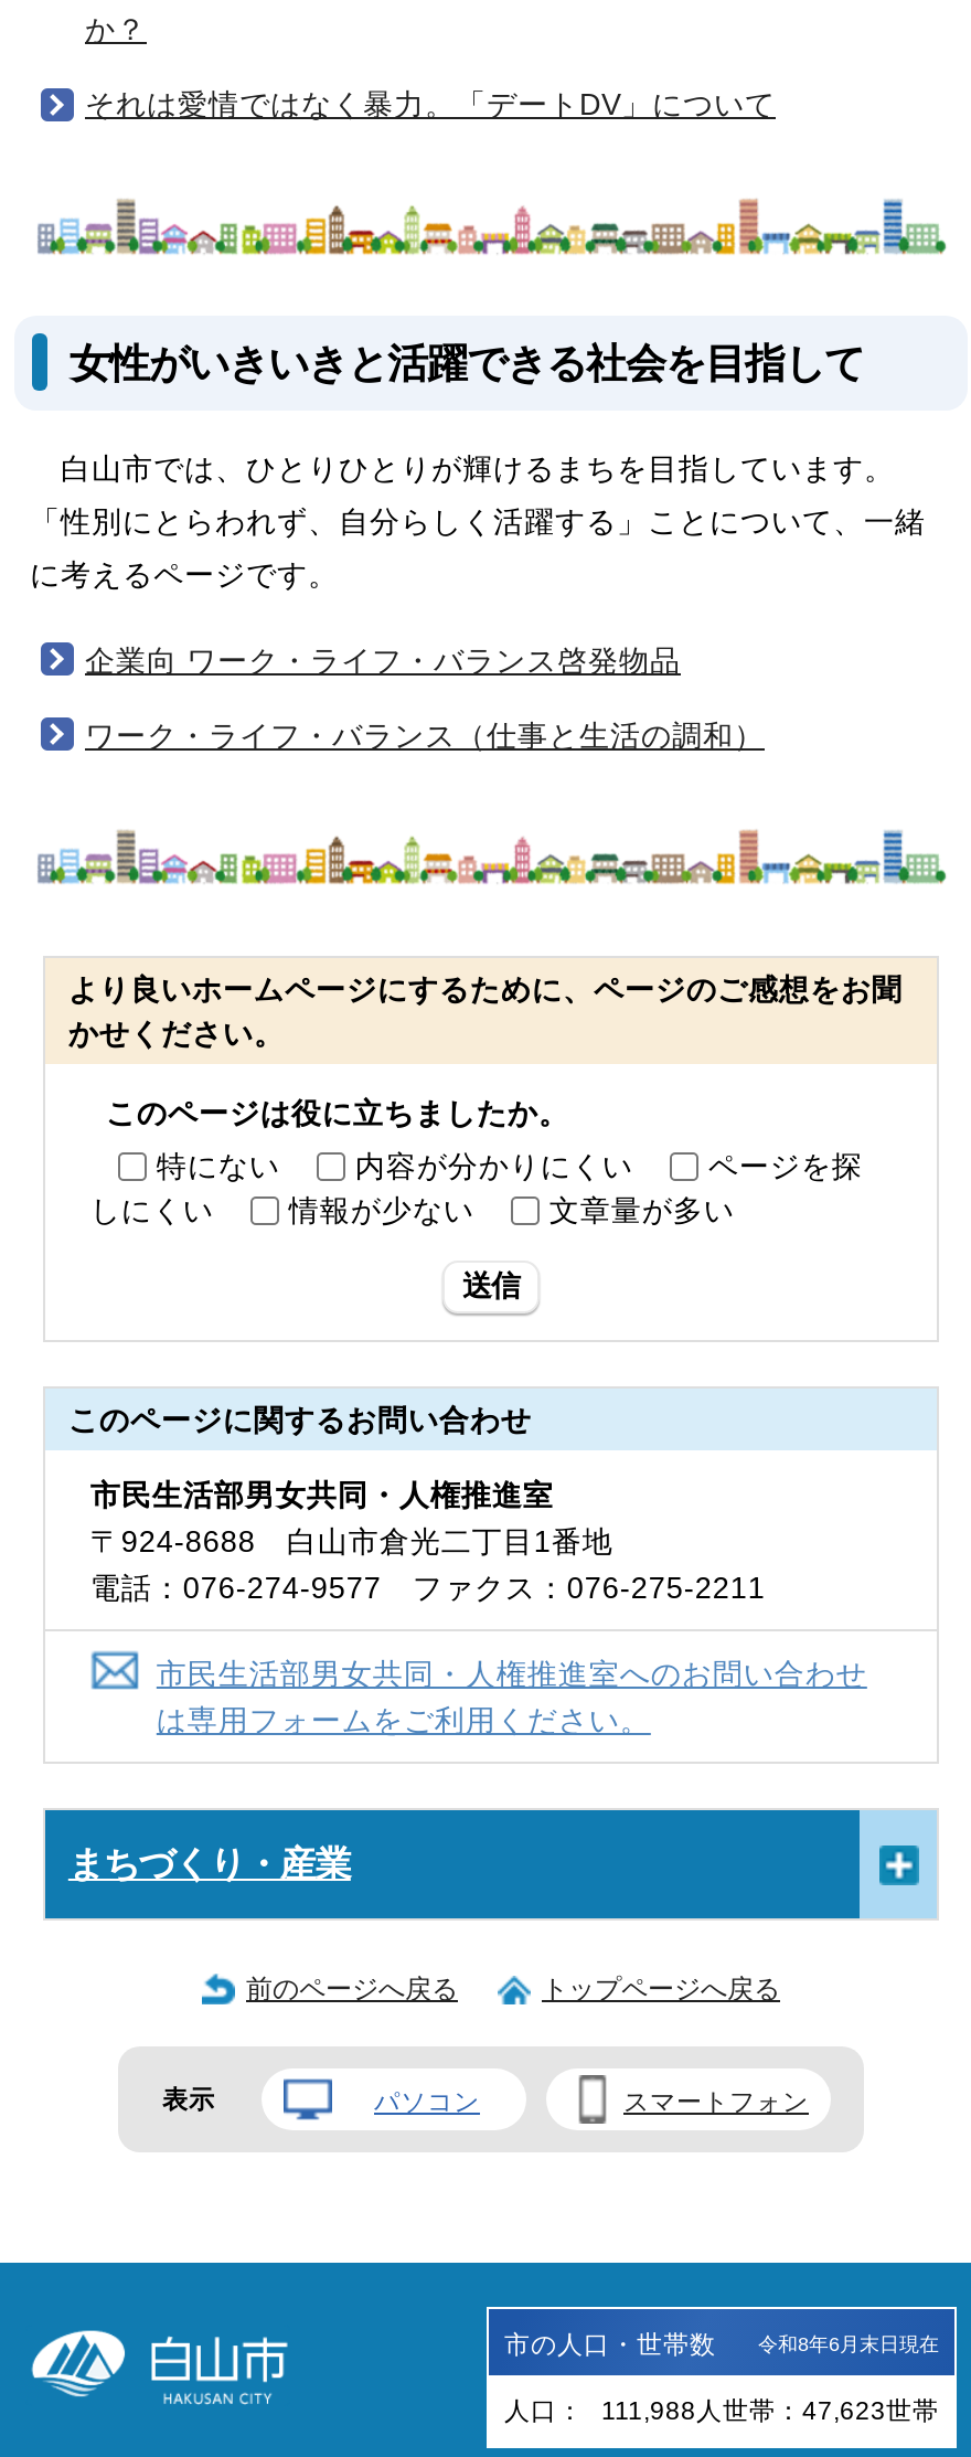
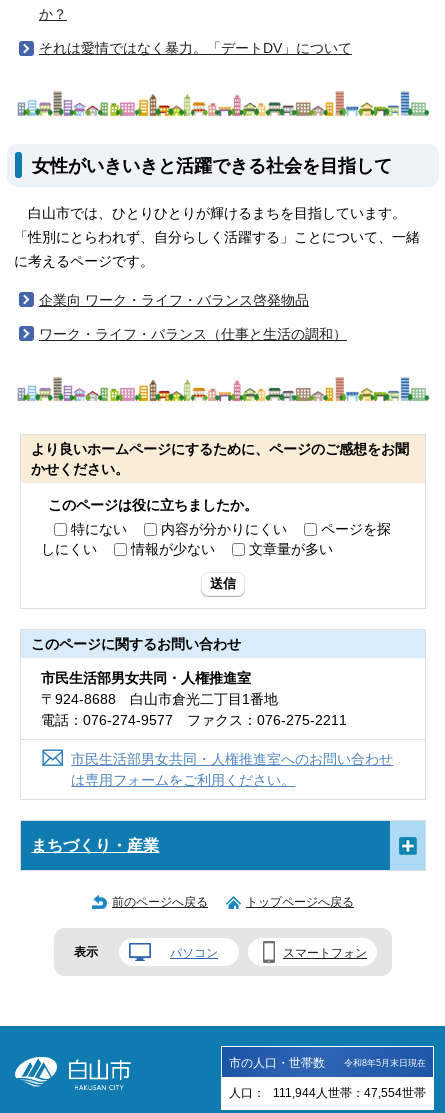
- 令和8年6月末日現在
+ 令和8年5月末日現在

- 人口： 111,988人世帯：47,623世帯
+ 人口： 111,944人世帯：47,554世帯
